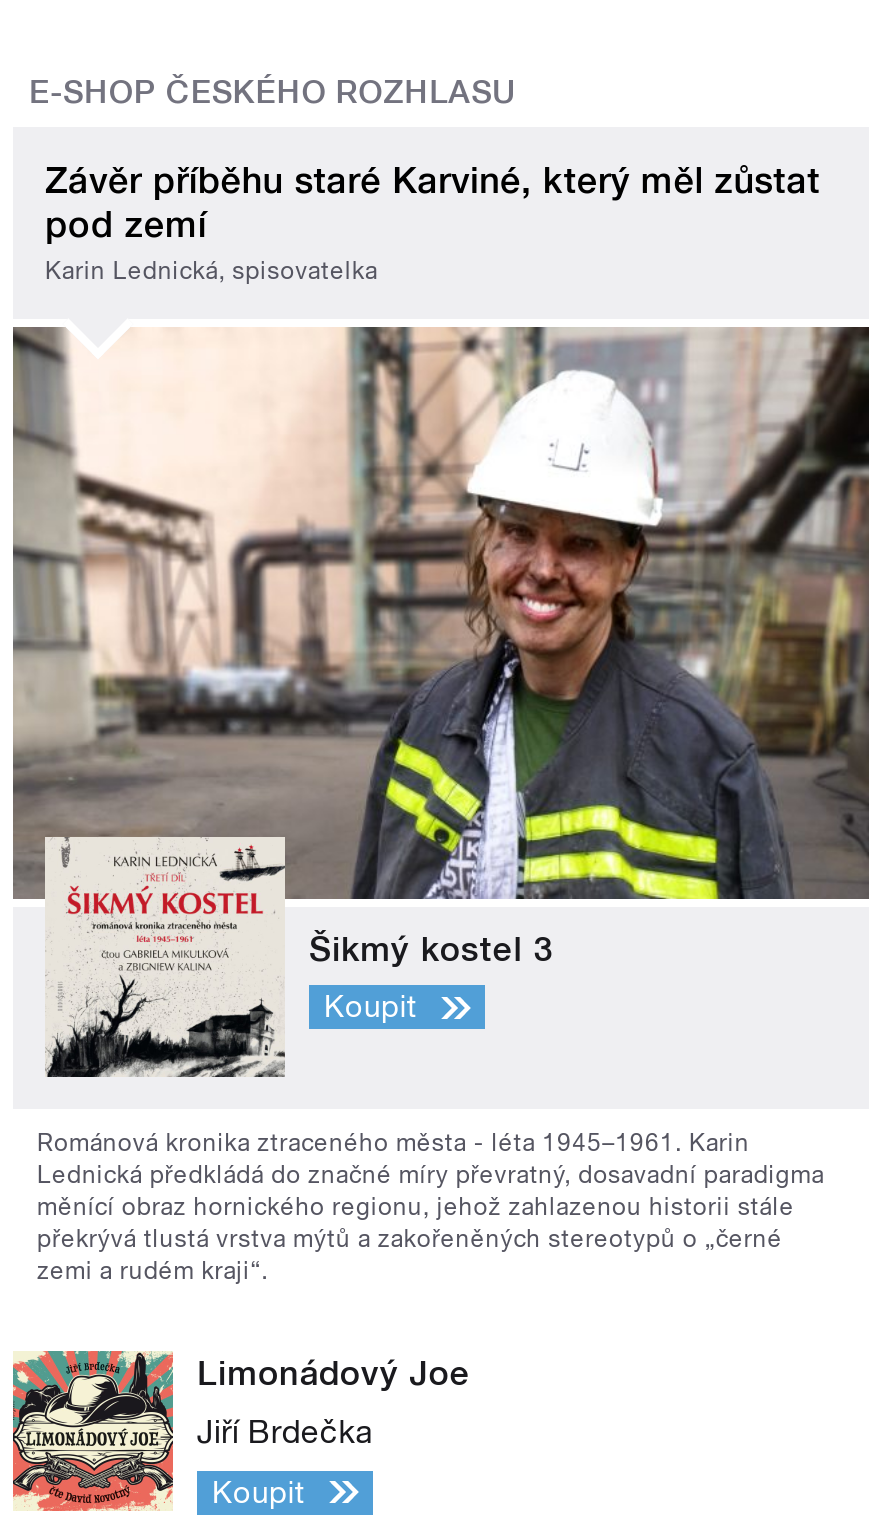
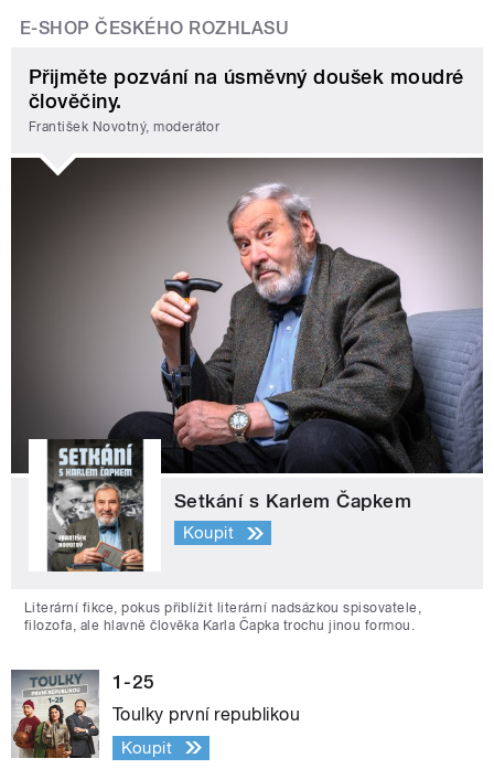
- Závěr příběhu staré Karviné, který měl zůstat
- pod zemí
- Karin Lednická, spisovatelka
+ Přijměte pozvání na úsměvný doušek moudré
+ člověčiny.
+ František Novotný, moderátor

- [image]
- Šikmý kostel 3
+ [image]
+ Setkání s Karlem Čapkem

- Románová kronika ztraceného města - léta 1945–1961. Karin
- Lednická předkládá do značné míry převratný, dosavadní paradigma
- měnící obraz hornického regionu, jehož zahlazenou historii stále
- překrývá tlustá vrstva mýtů a zakořeněných stereotypů o „černé
- zemi a rudém kraji“.
+ Literární fikce, pokus přiblížit literární nadsázkou spisovatele,
+ filozofa, ale hlavně člověka Karla Čapka trochu jinou formou.

- [image]
- Jiří Brdečka
+ [image]
+ Toulky první republikou

- Limonádový Joe
+ 1-25
